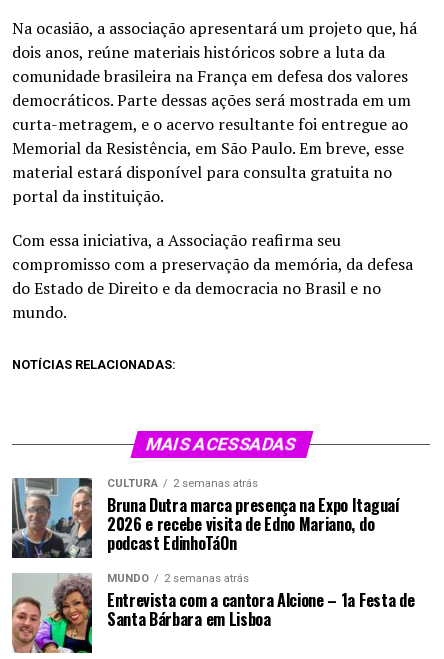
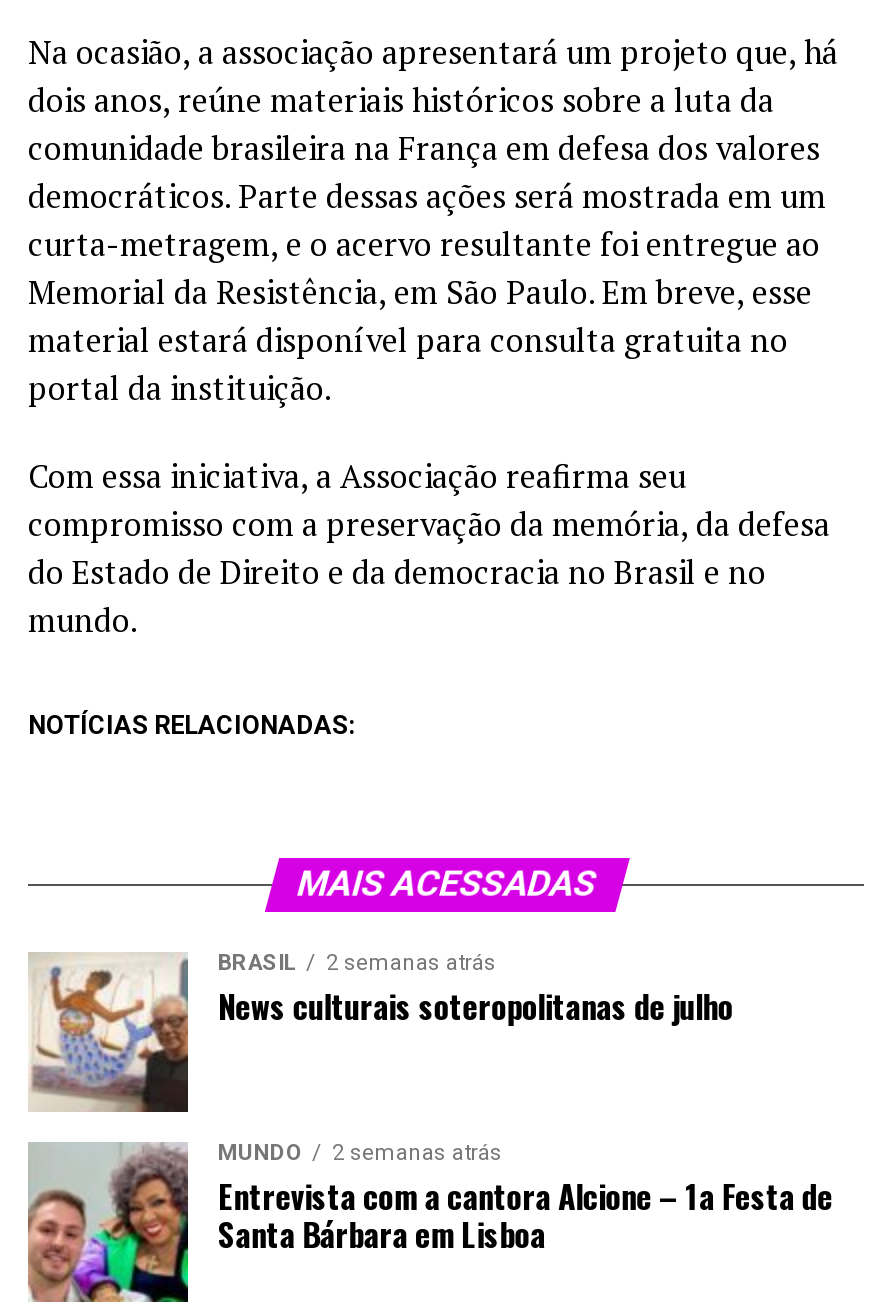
- [image]
- CULTURA
+ [image]
+ BRASIL

- Bruna Dutra marca presença na Expo Itaguaí
- 2026 e recebe visita de Edno Mariano, do
- podcast EdinhoTáOn
+ News culturais soteropolitanas de julho
